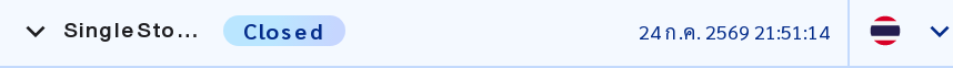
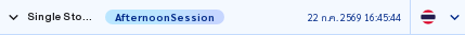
- Closed
- 24 ก.ค. 2569 21:51:14
+ AfternoonSession
+ 22 ก.ค. 2569 16:45:44
